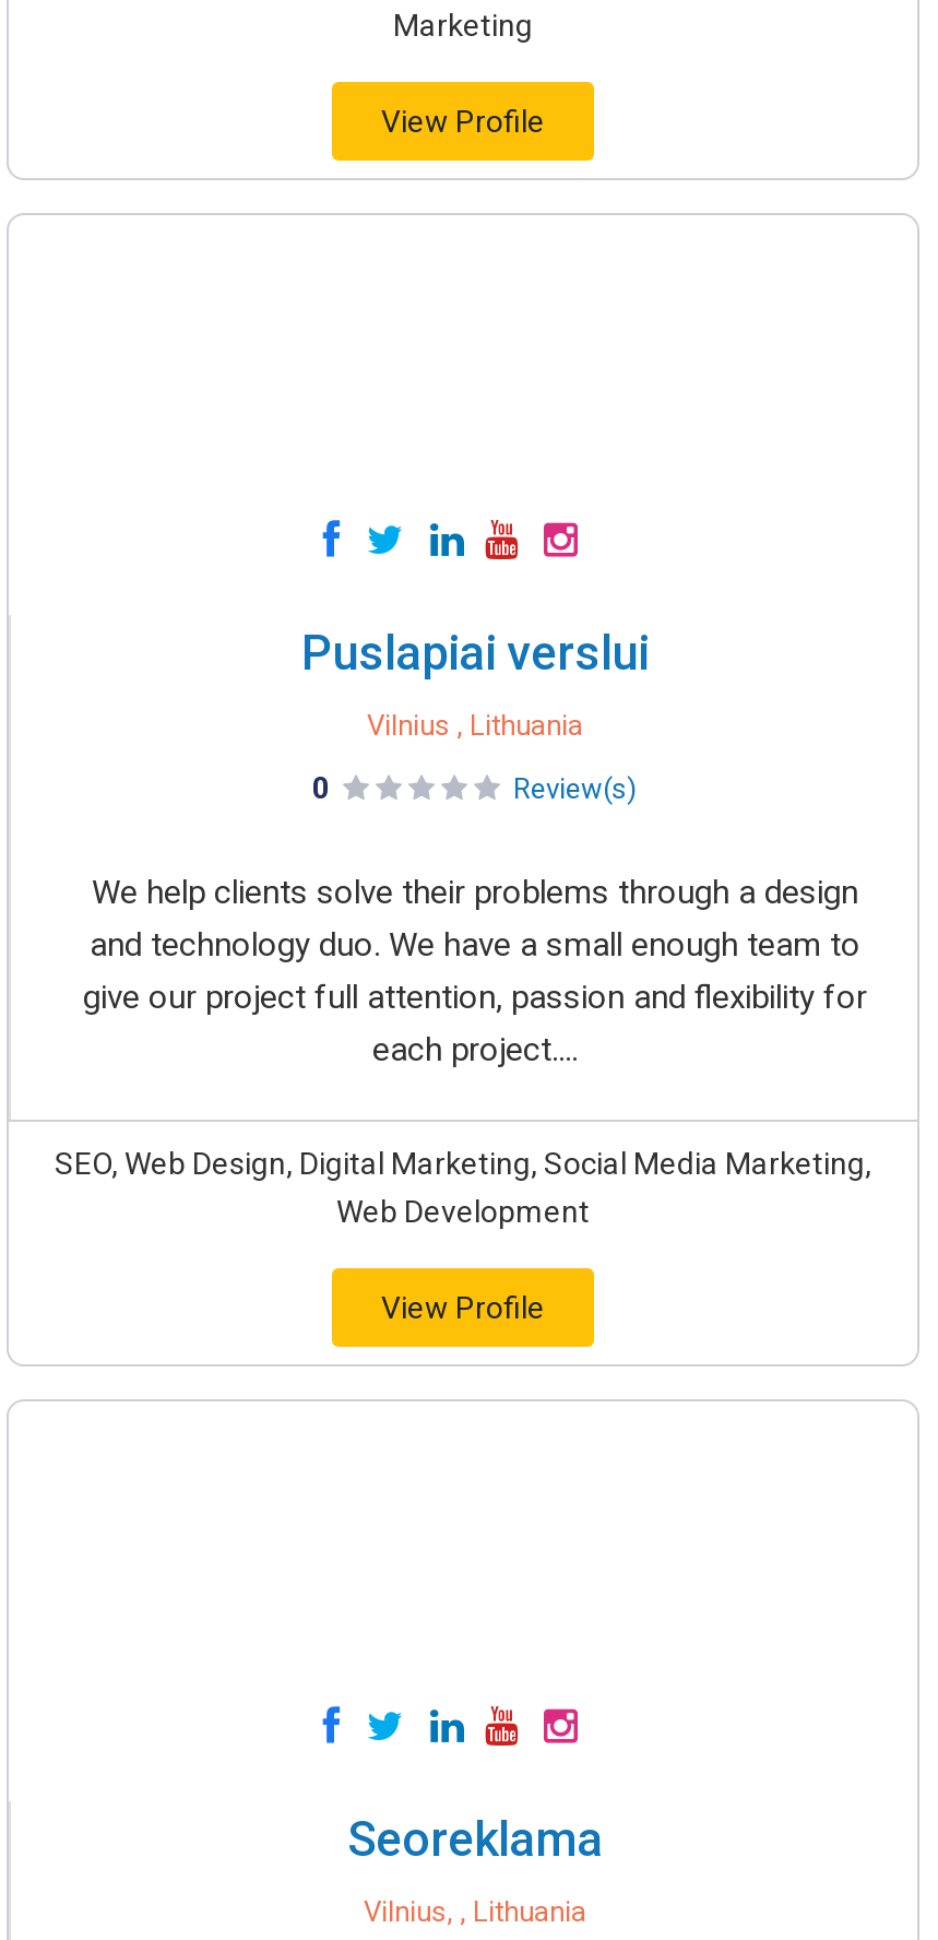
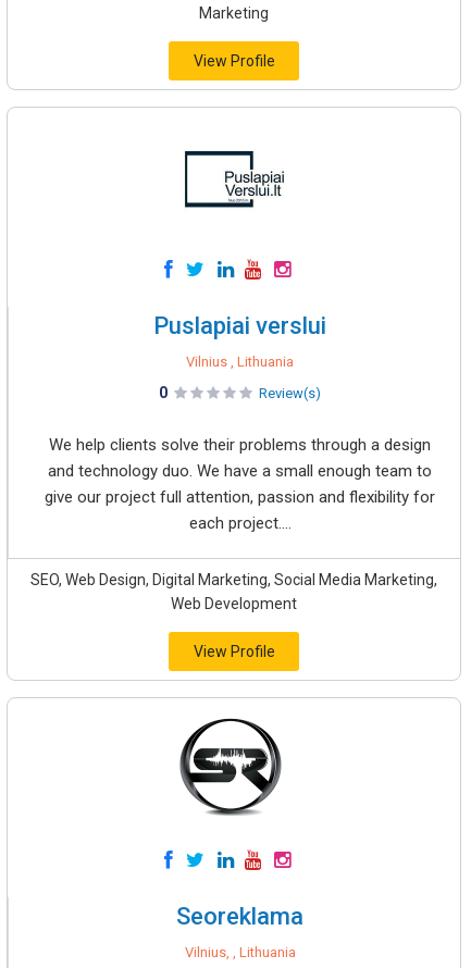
+ [image]

+ [image]
